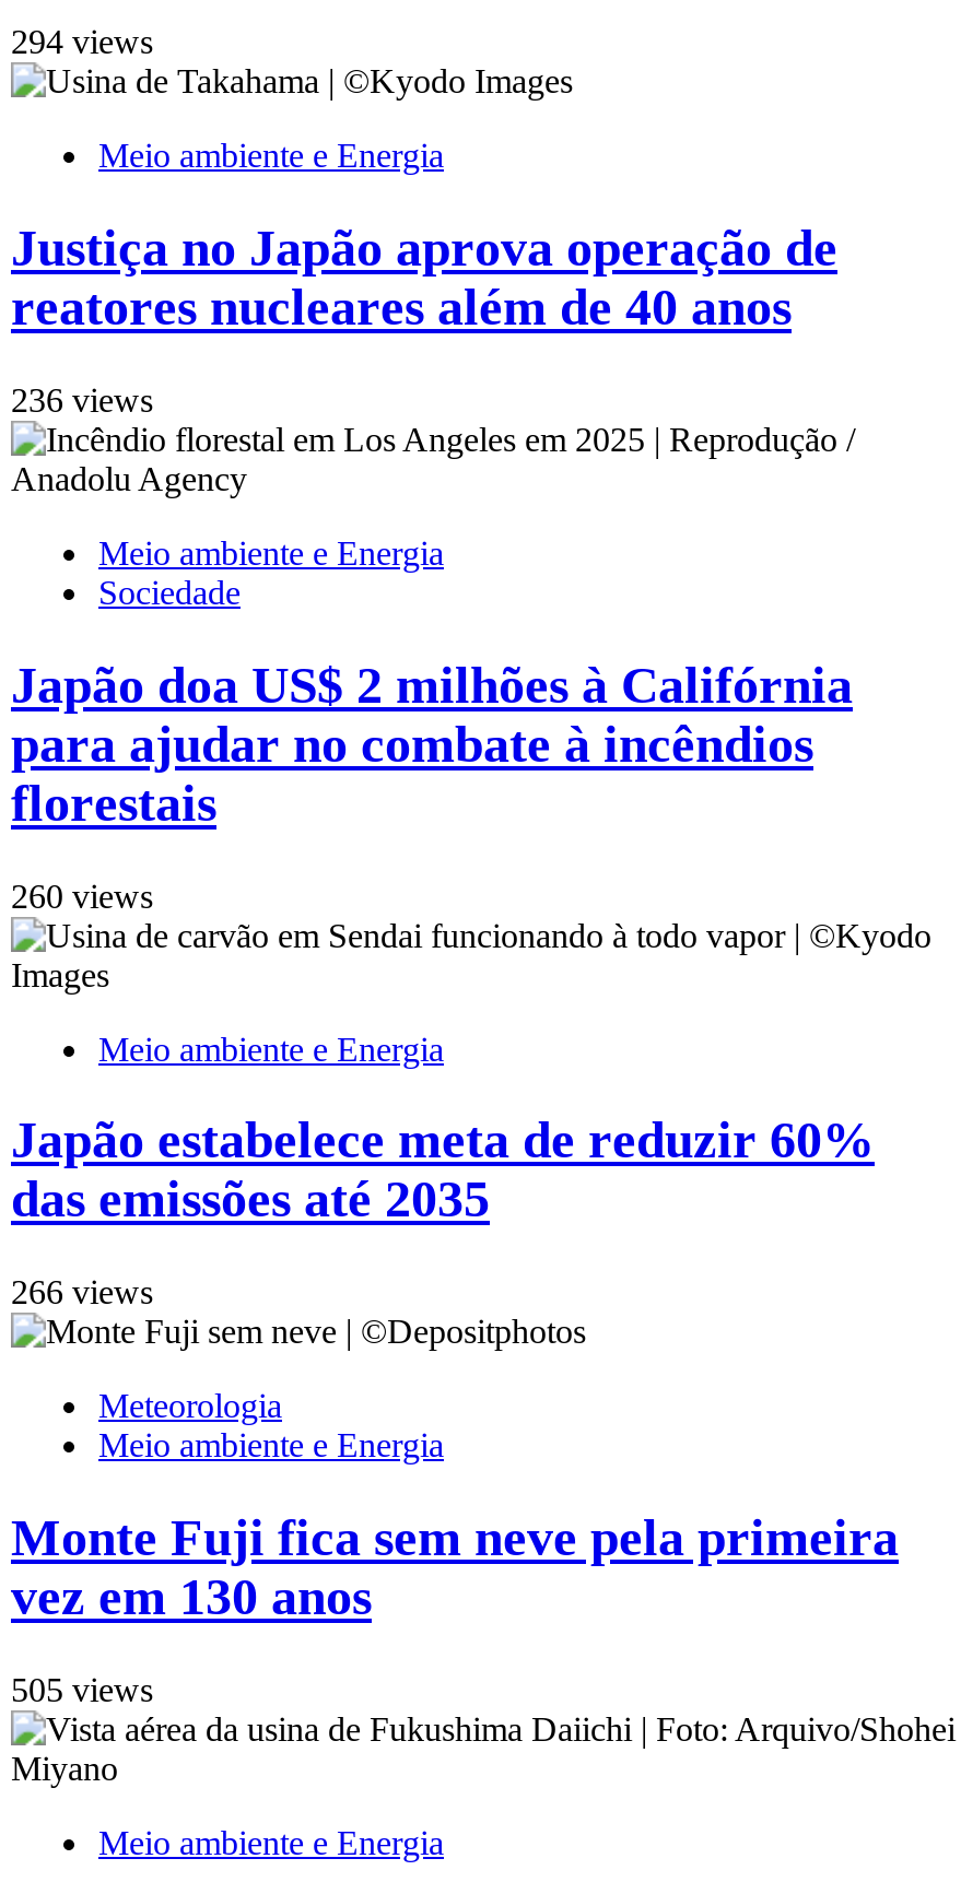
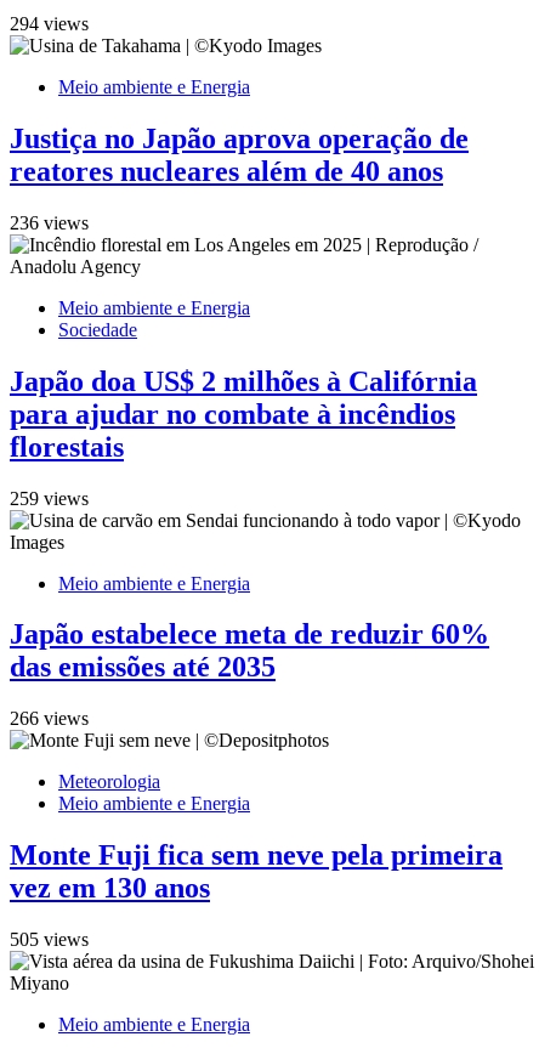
- 260 views
+ 259 views
